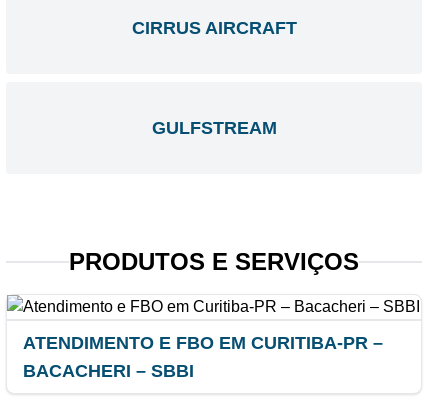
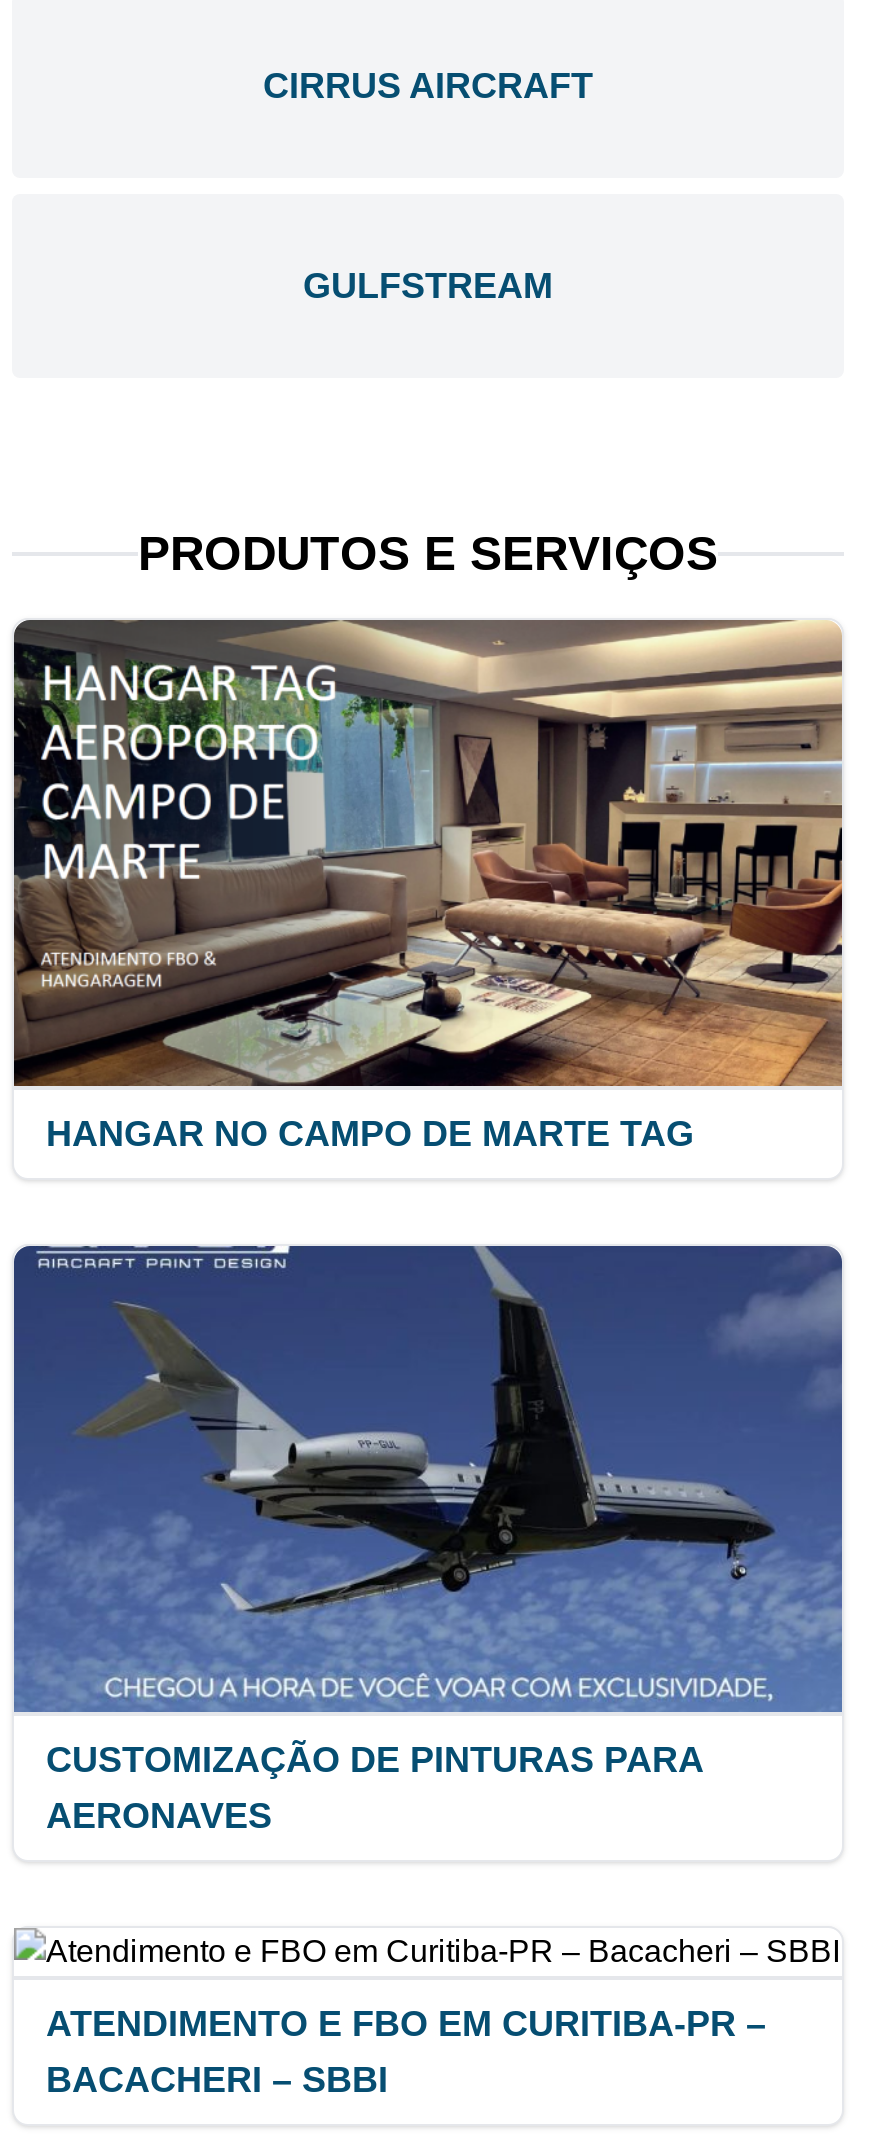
+ [image]
+ HANGAR NO CAMPO DE MARTE TAG

+ [image]
+ CUSTOMIZAÇÃO DE PINTURAS PARA
+ AERONAVES
